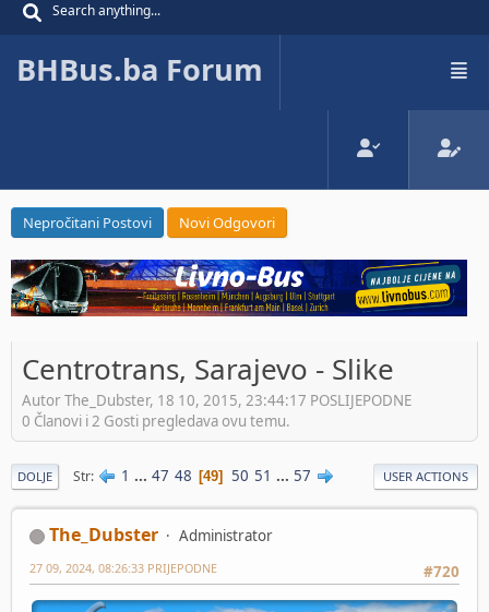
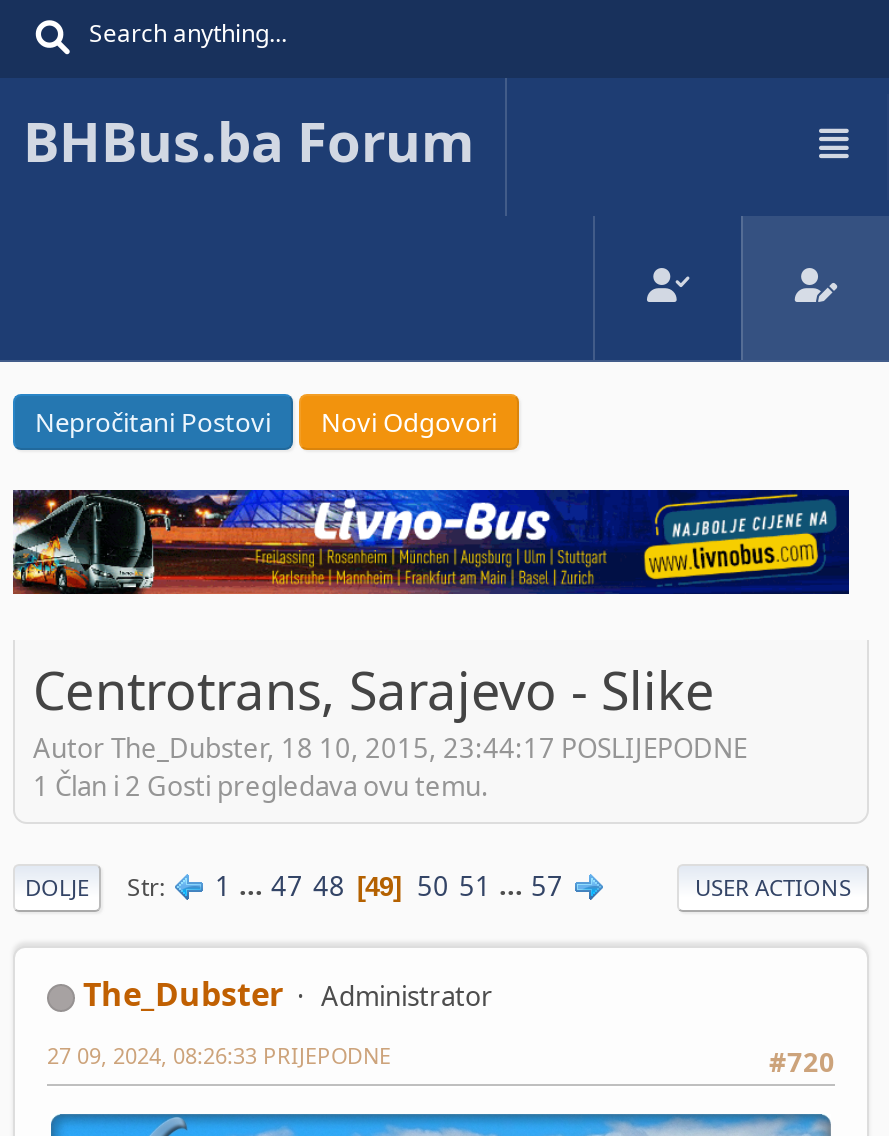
- 0 Članovi i 2 Gosti pregledava ovu temu.
+ 1 Član i 2 Gosti pregledava ovu temu.
